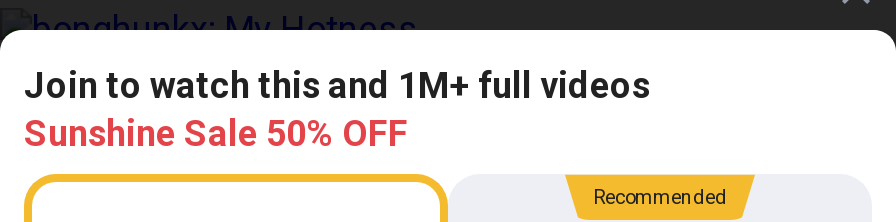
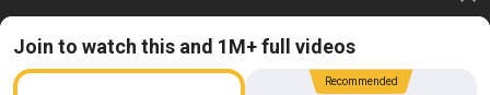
- Sunshine Sale 50% OFF
